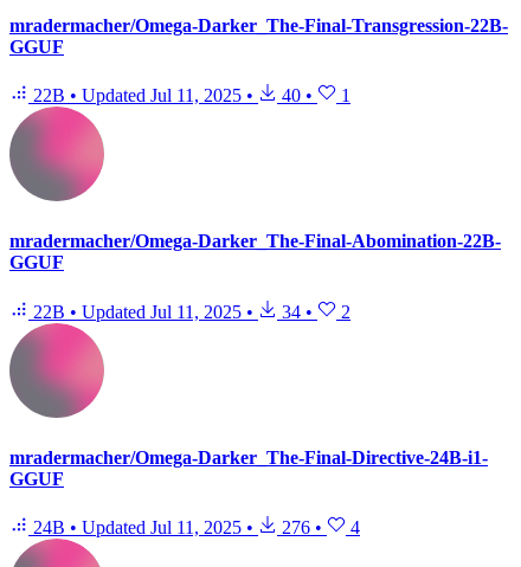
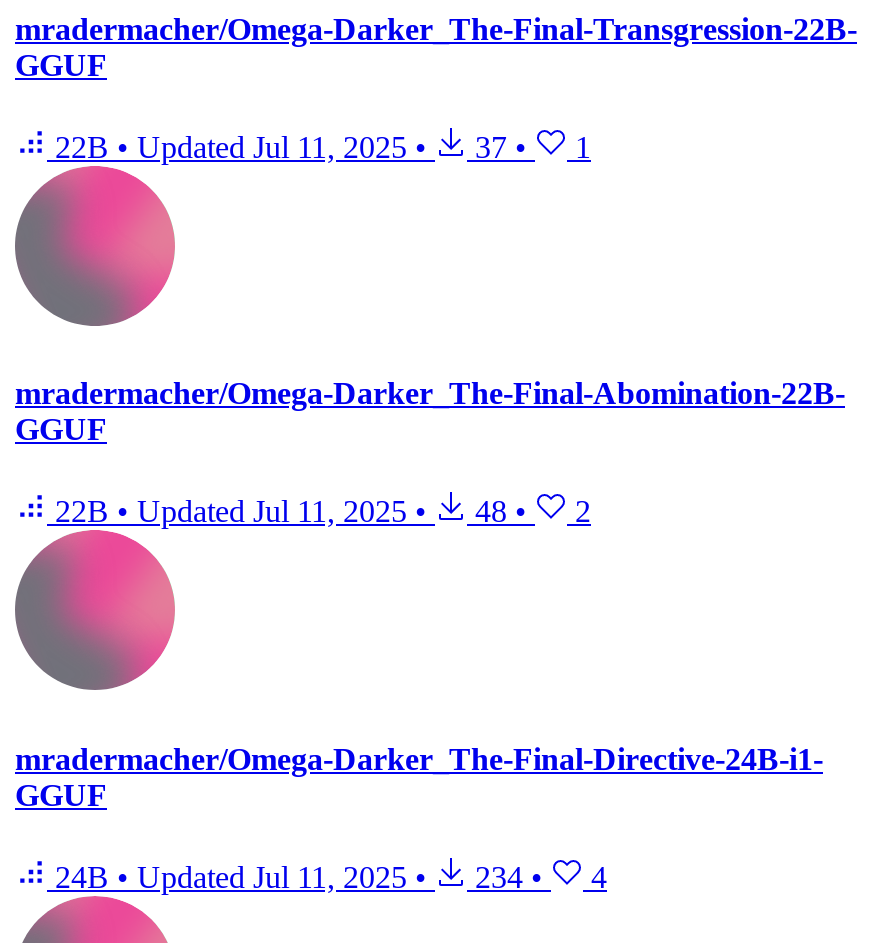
- 22B • Updated Jul 11, 2025 • 40 • 1
+ 22B • Updated Jul 11, 2025 • 37 • 1

- 22B • Updated Jul 11, 2025 • 34 • 2
+ 22B • Updated Jul 11, 2025 • 48 • 2

- 24B • Updated Jul 11, 2025 • 276 • 4
+ 24B • Updated Jul 11, 2025 • 234 • 4
